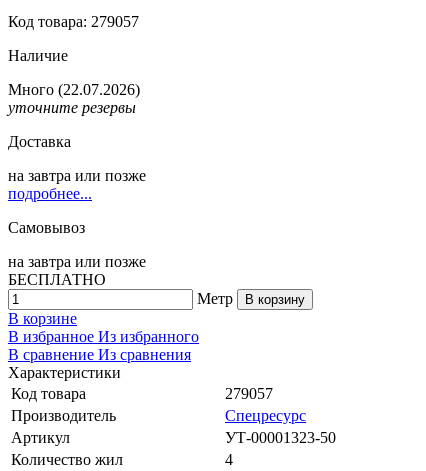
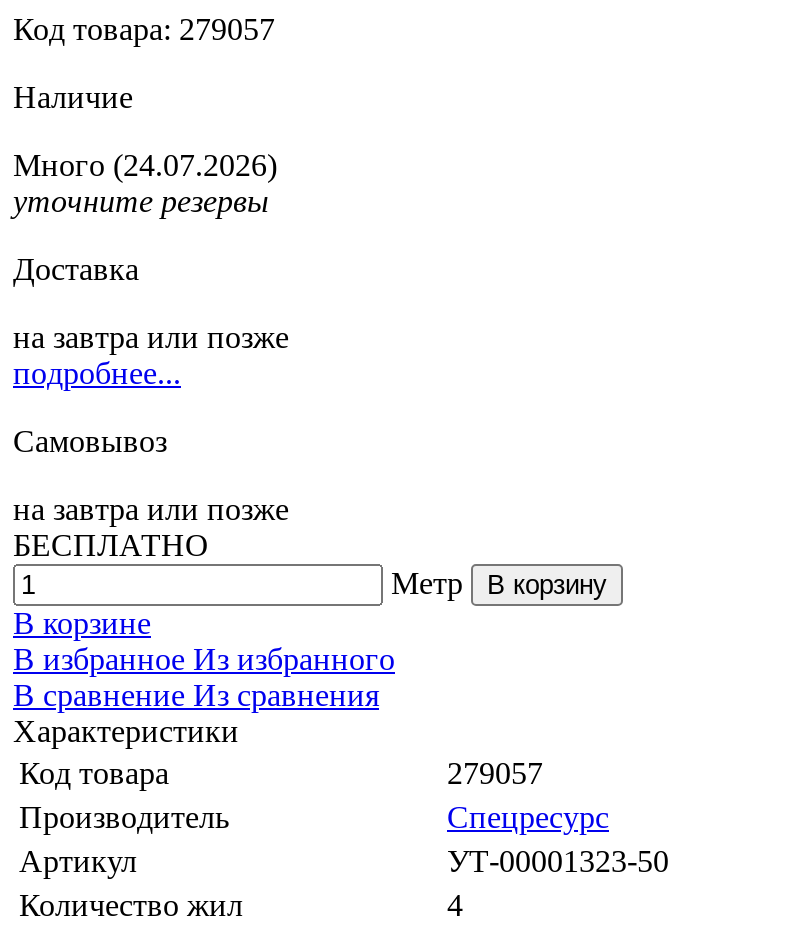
- Много (22.07.2026)
+ Много (24.07.2026)
